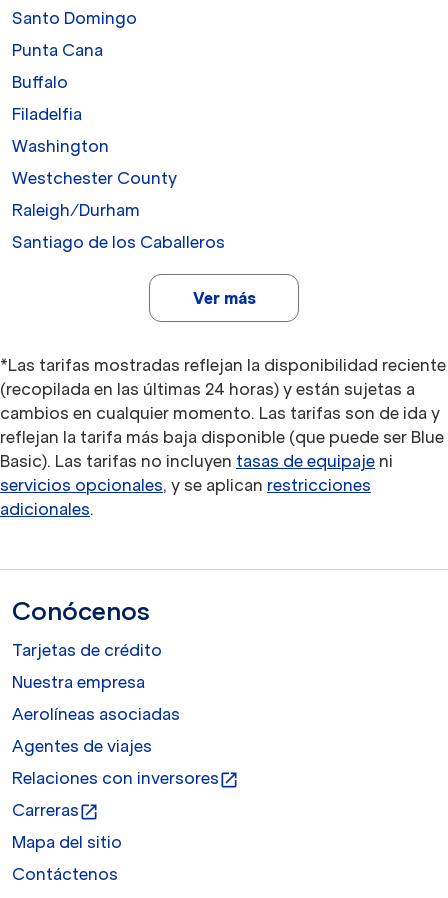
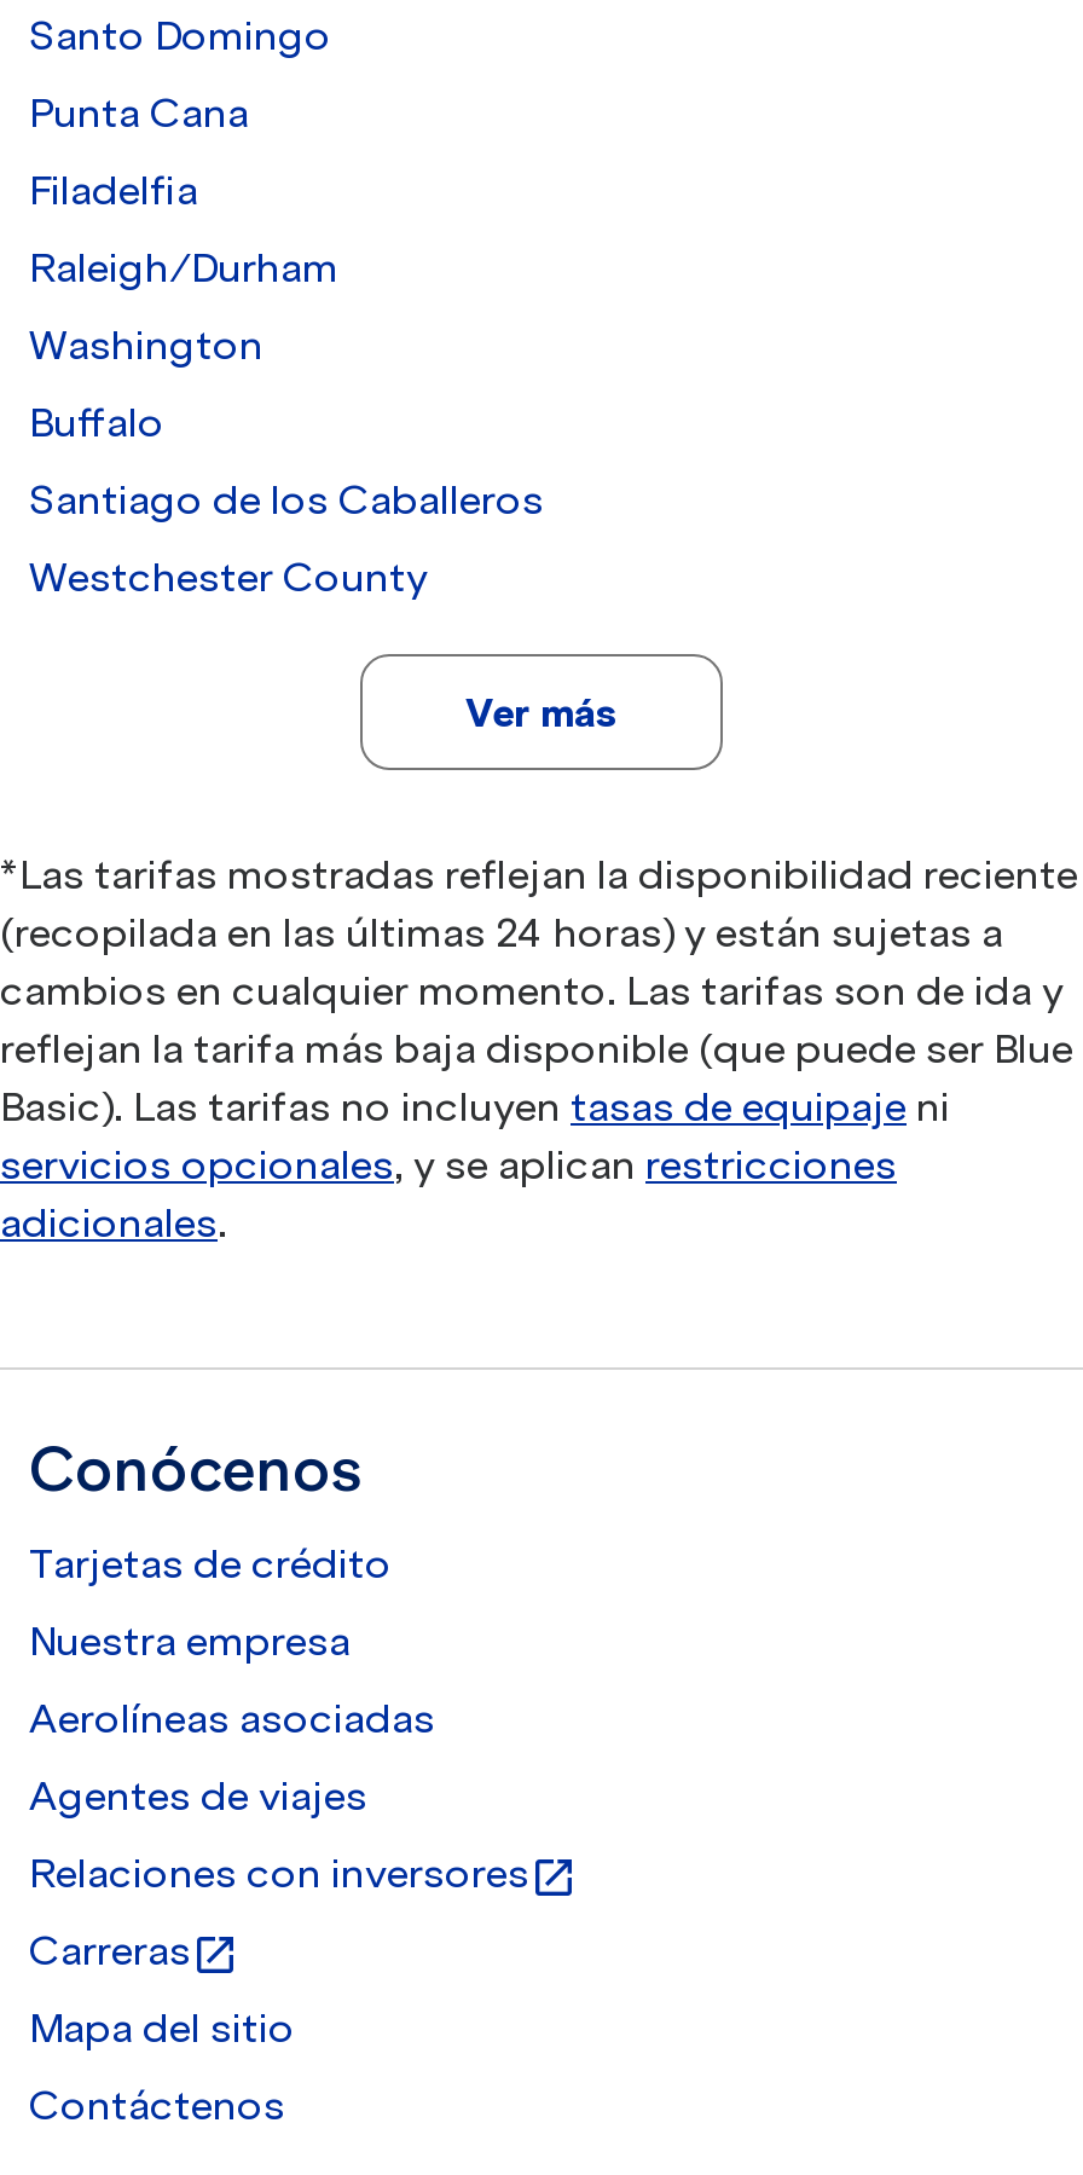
moved down: Buffalo

moved up: Filadelfia | Washington

moved down: Westchester County

moved up: Raleigh/Durham

moved up: Santiago de los Caballeros
